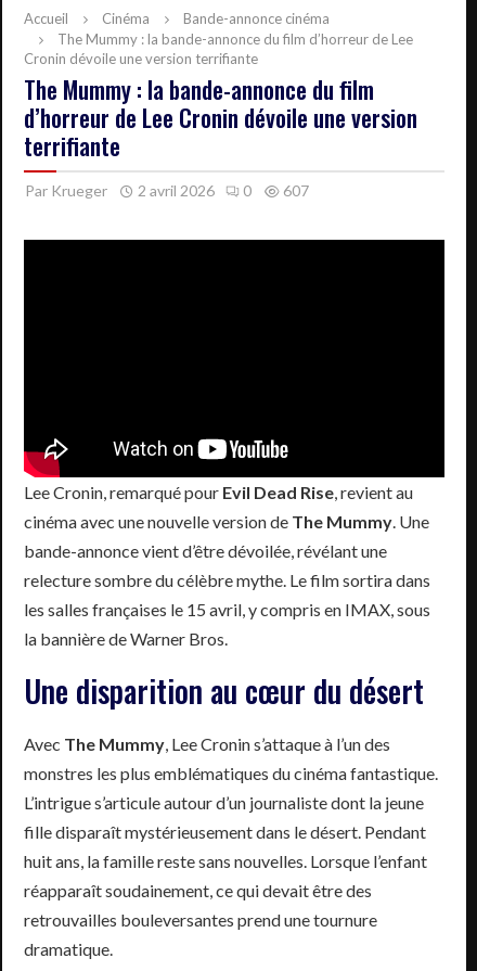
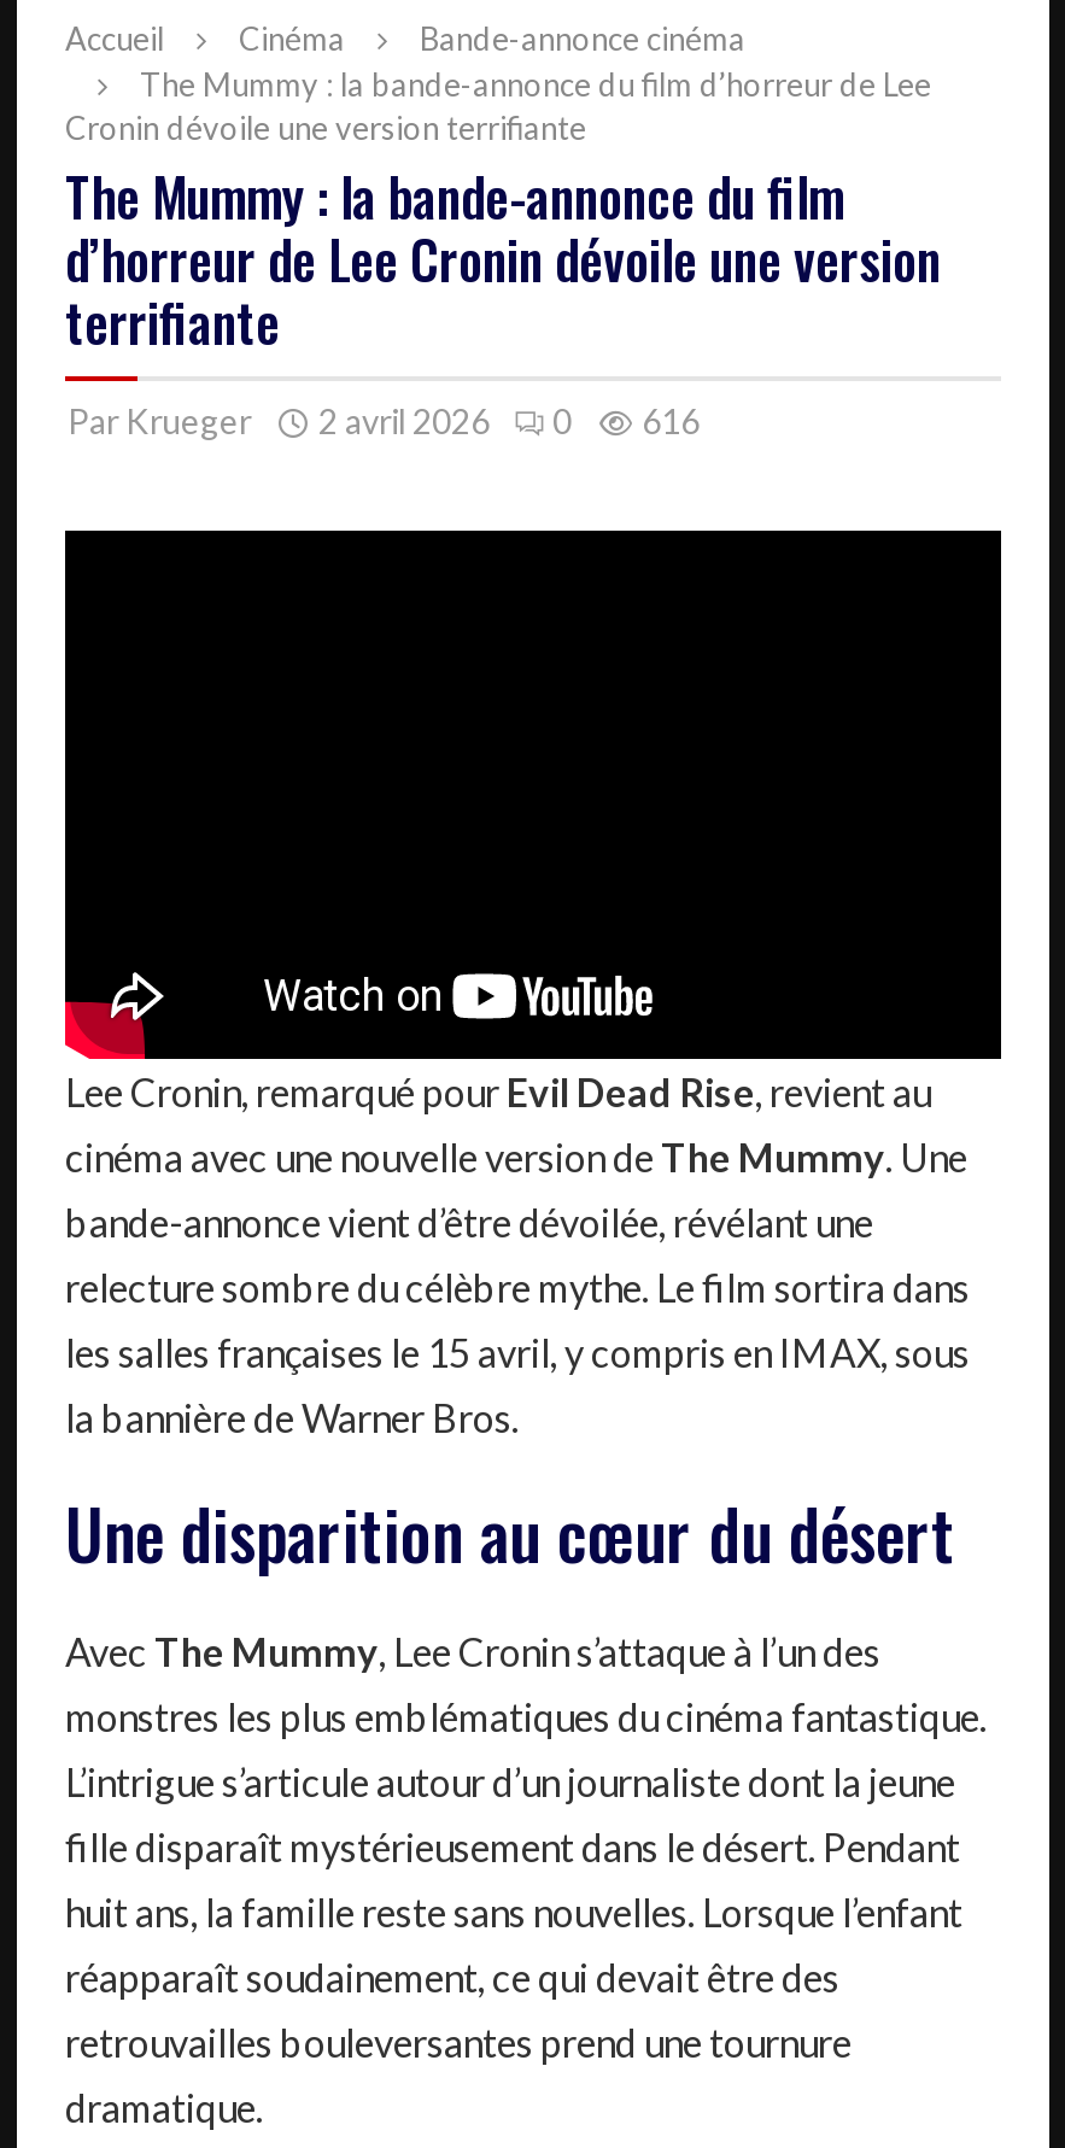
- Par Krueger 2 avril 2026 0 607
+ Par Krueger 2 avril 2026 0 616
